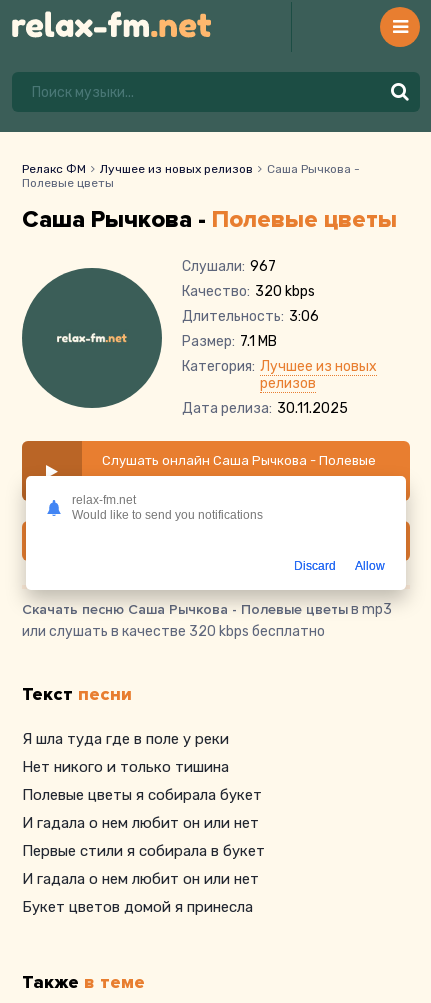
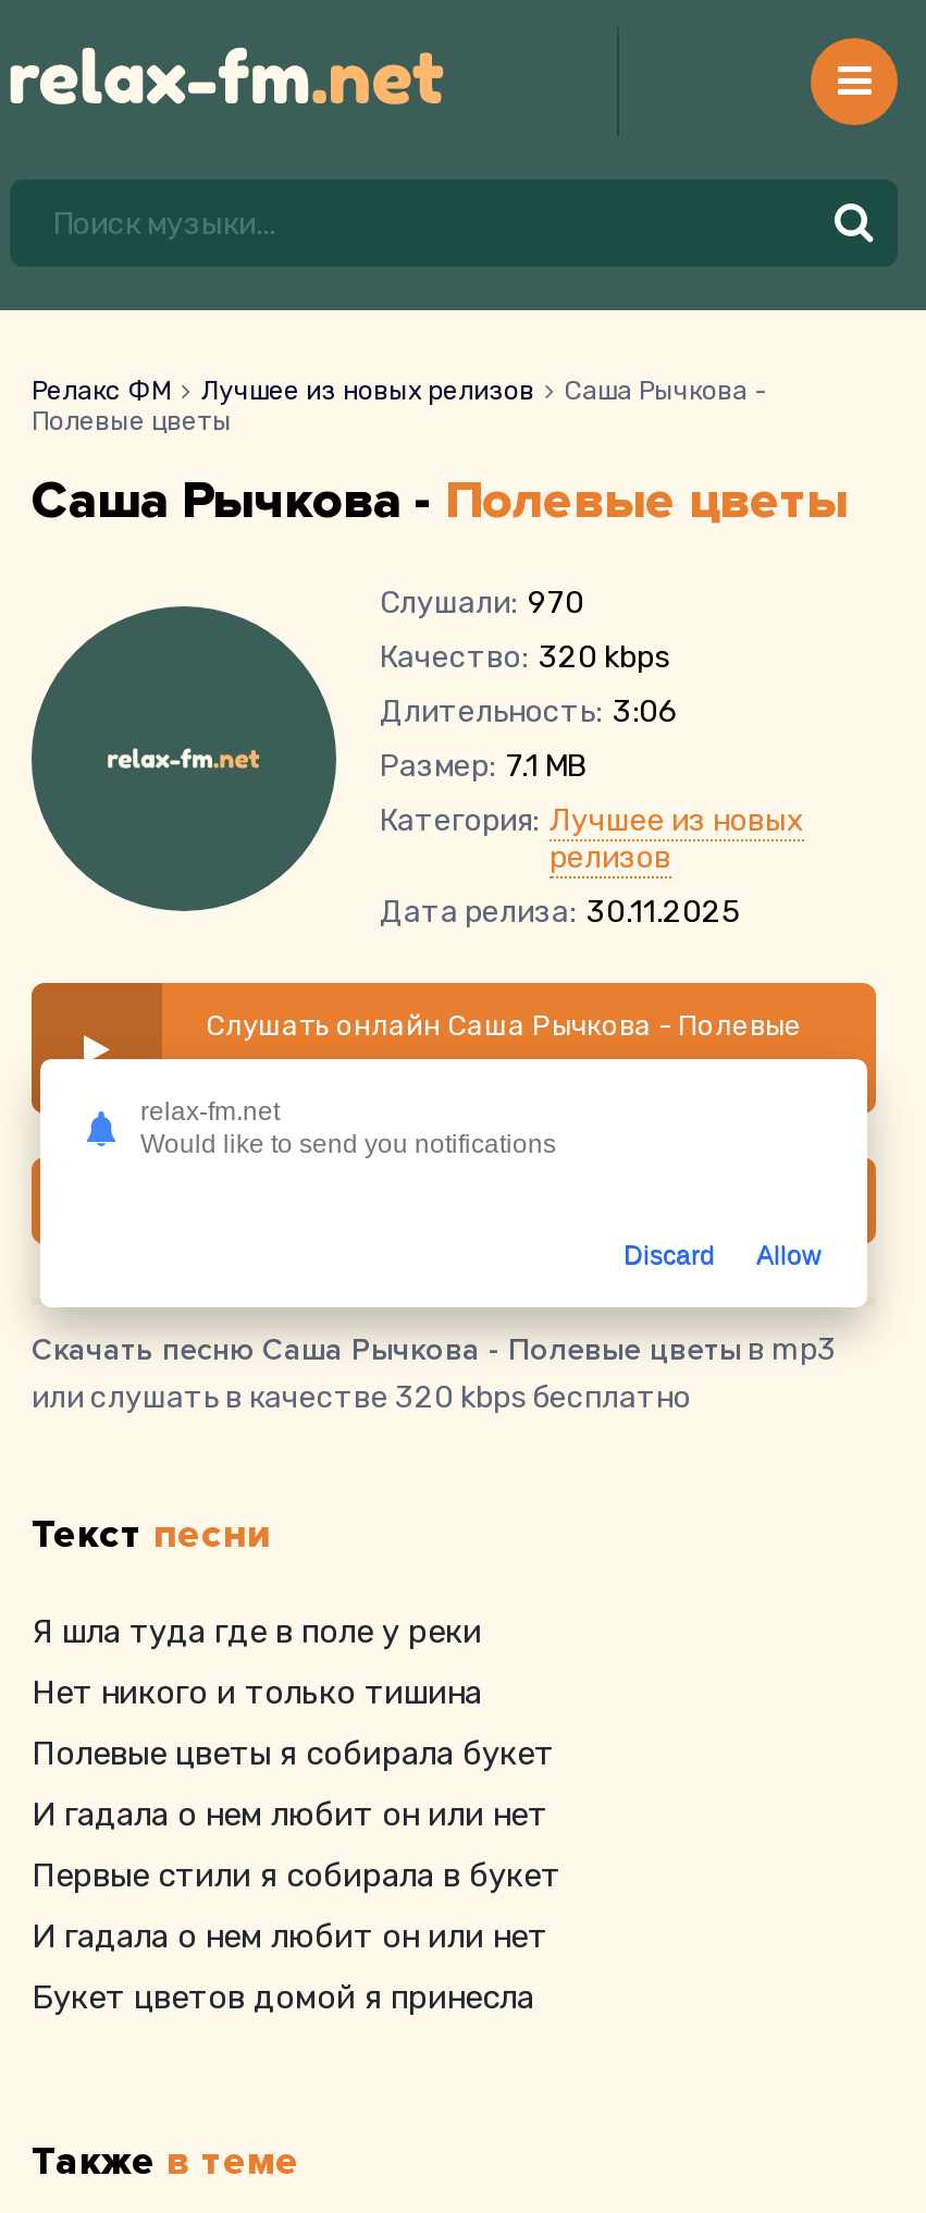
- Слушали: 967
+ Слушали: 970
